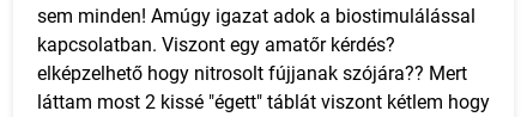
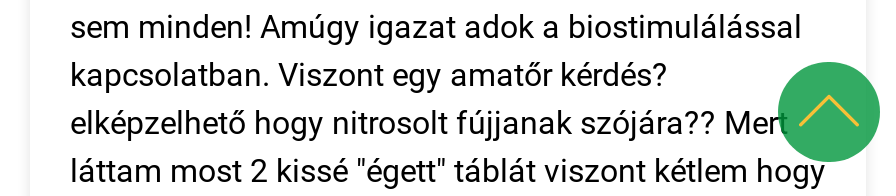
+ [image]
